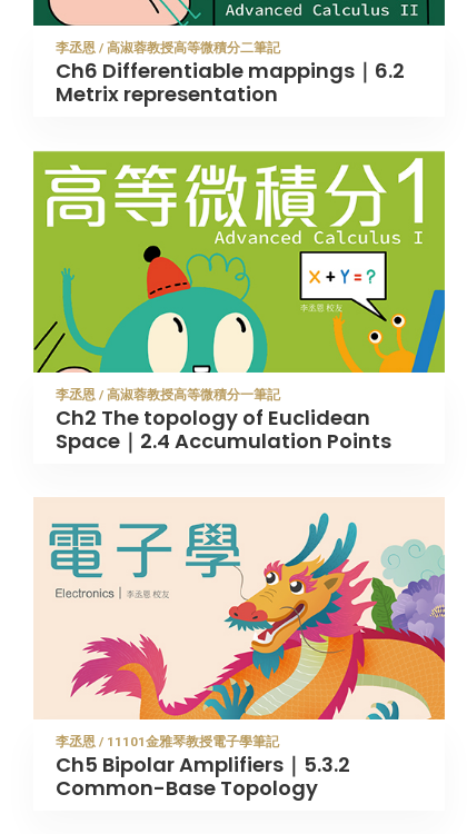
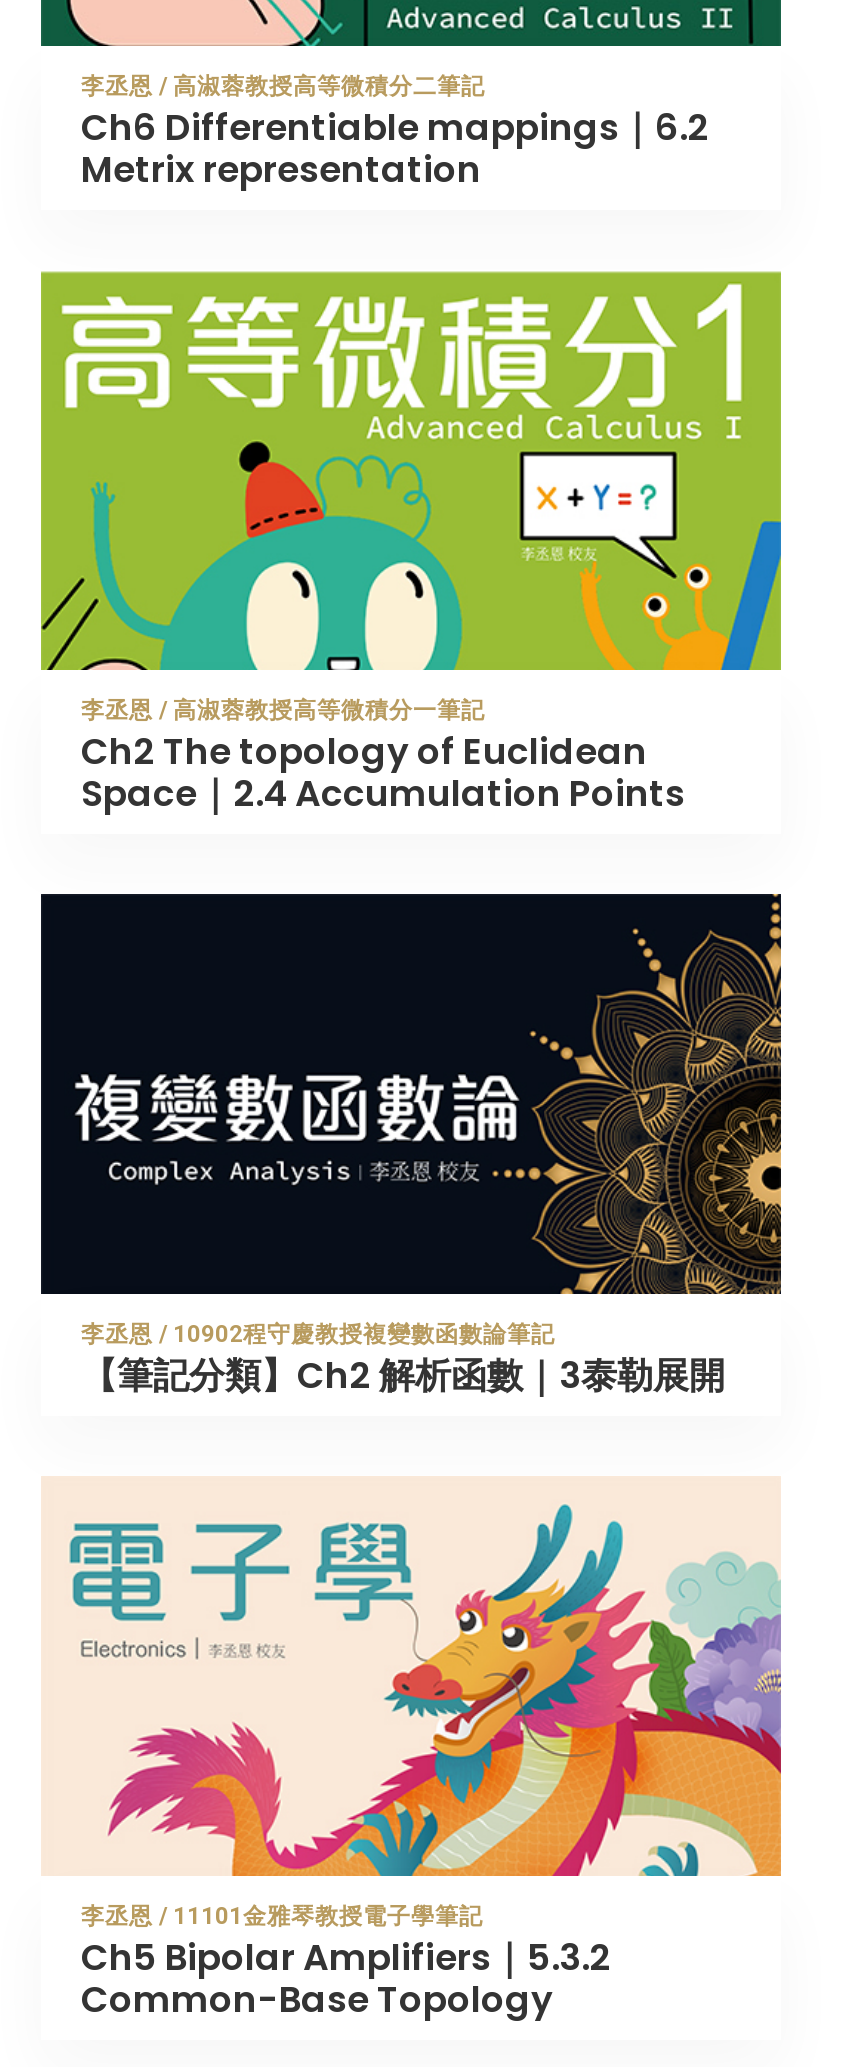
+ [image]
+ 李丞恩 / 10902程守慶教授複變數函數論筆記
+ 【筆記分類】Ch2 解析函數｜3泰勒展開
